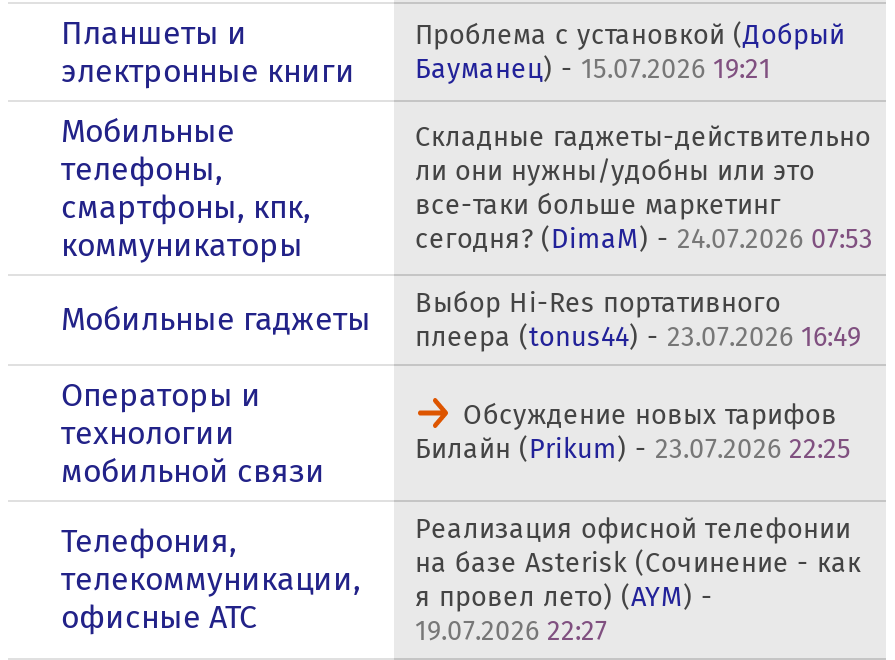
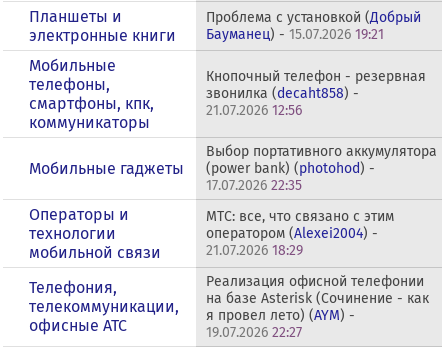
- Складные гаджеты-действительно
- ли они нужны/удобны или это
- все-таки больше маркетинг
- сегодня? (DimaM) - 24.07.2026 07:53
+ Кнопочный телефон - резервная
+ звонилка (decaht858) -
+ 21.07.2026 12:56

- Выбор Hi-Res портативного
- плеера (tonus44) - 23.07.2026 16:49
+ Выбор портативного аккумулятора
+ (power bank) (photohod) -
+ 17.07.2026 22:35

- Обсуждение новых тарифов
- Билайн (Prikum) - 23.07.2026 22:25
+ МТС: все, что связано с этим
+ оператором (Alexei2004) -
+ 21.07.2026 18:29
